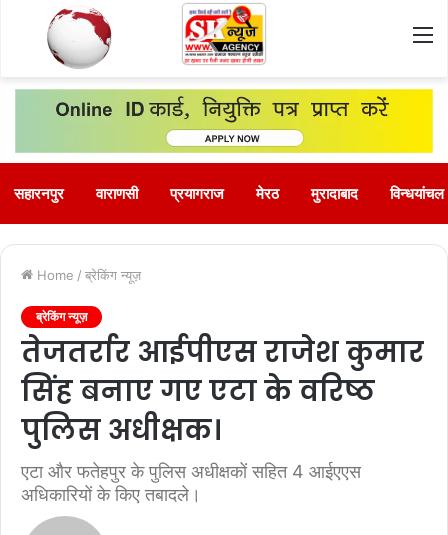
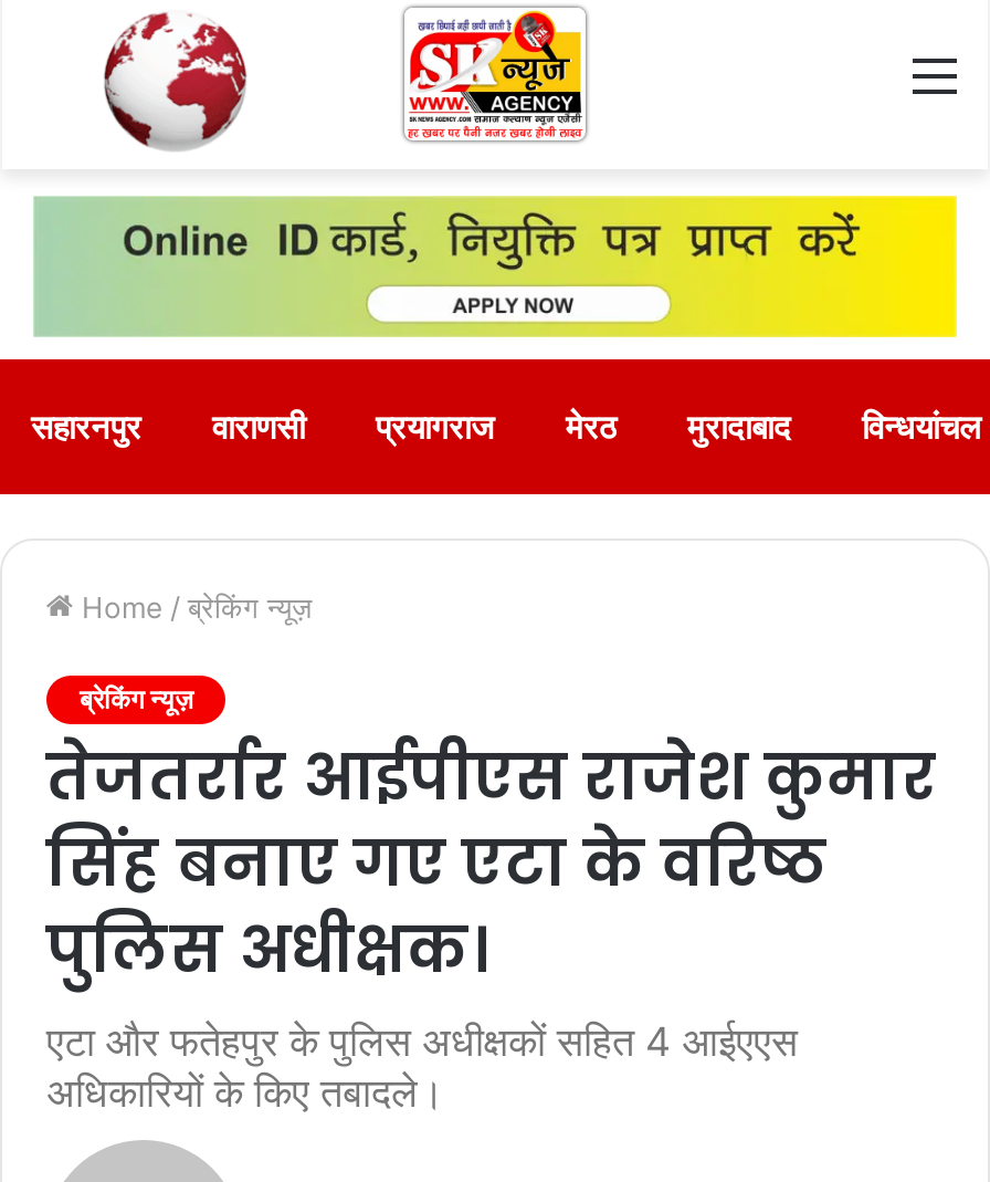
- [image]
+ [image]
